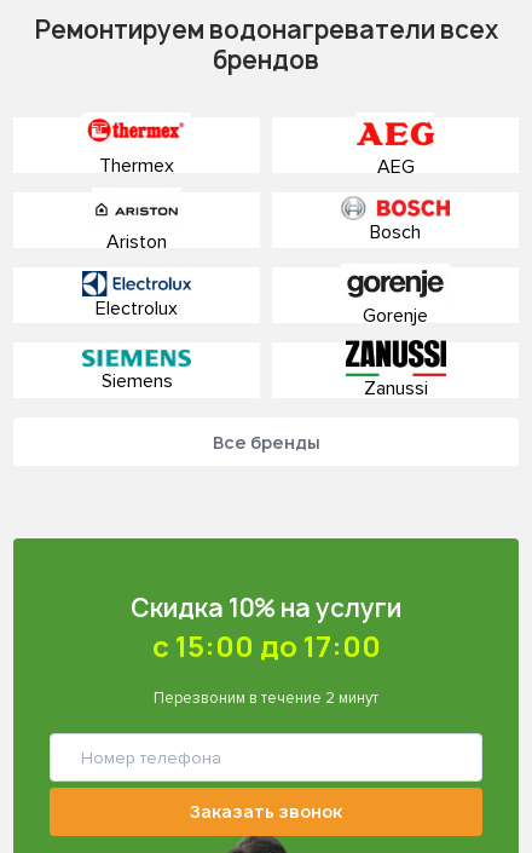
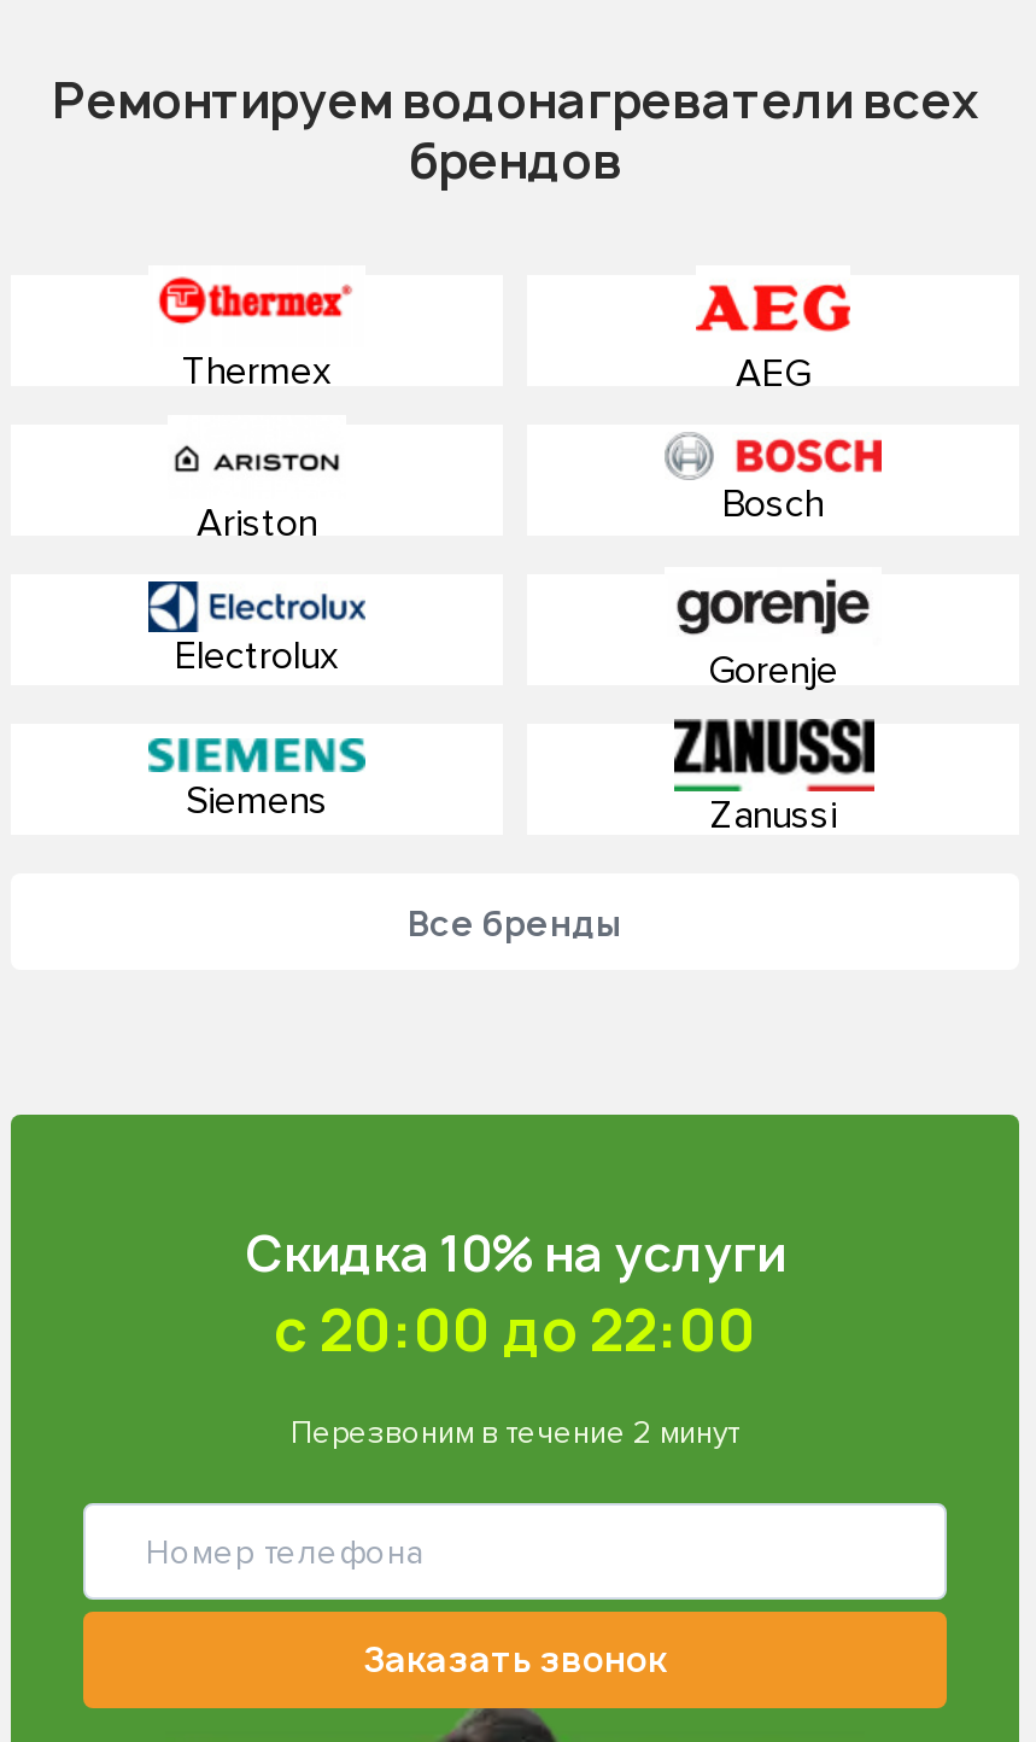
- с 15:00 до 17:00
+ с 20:00 до 22:00
